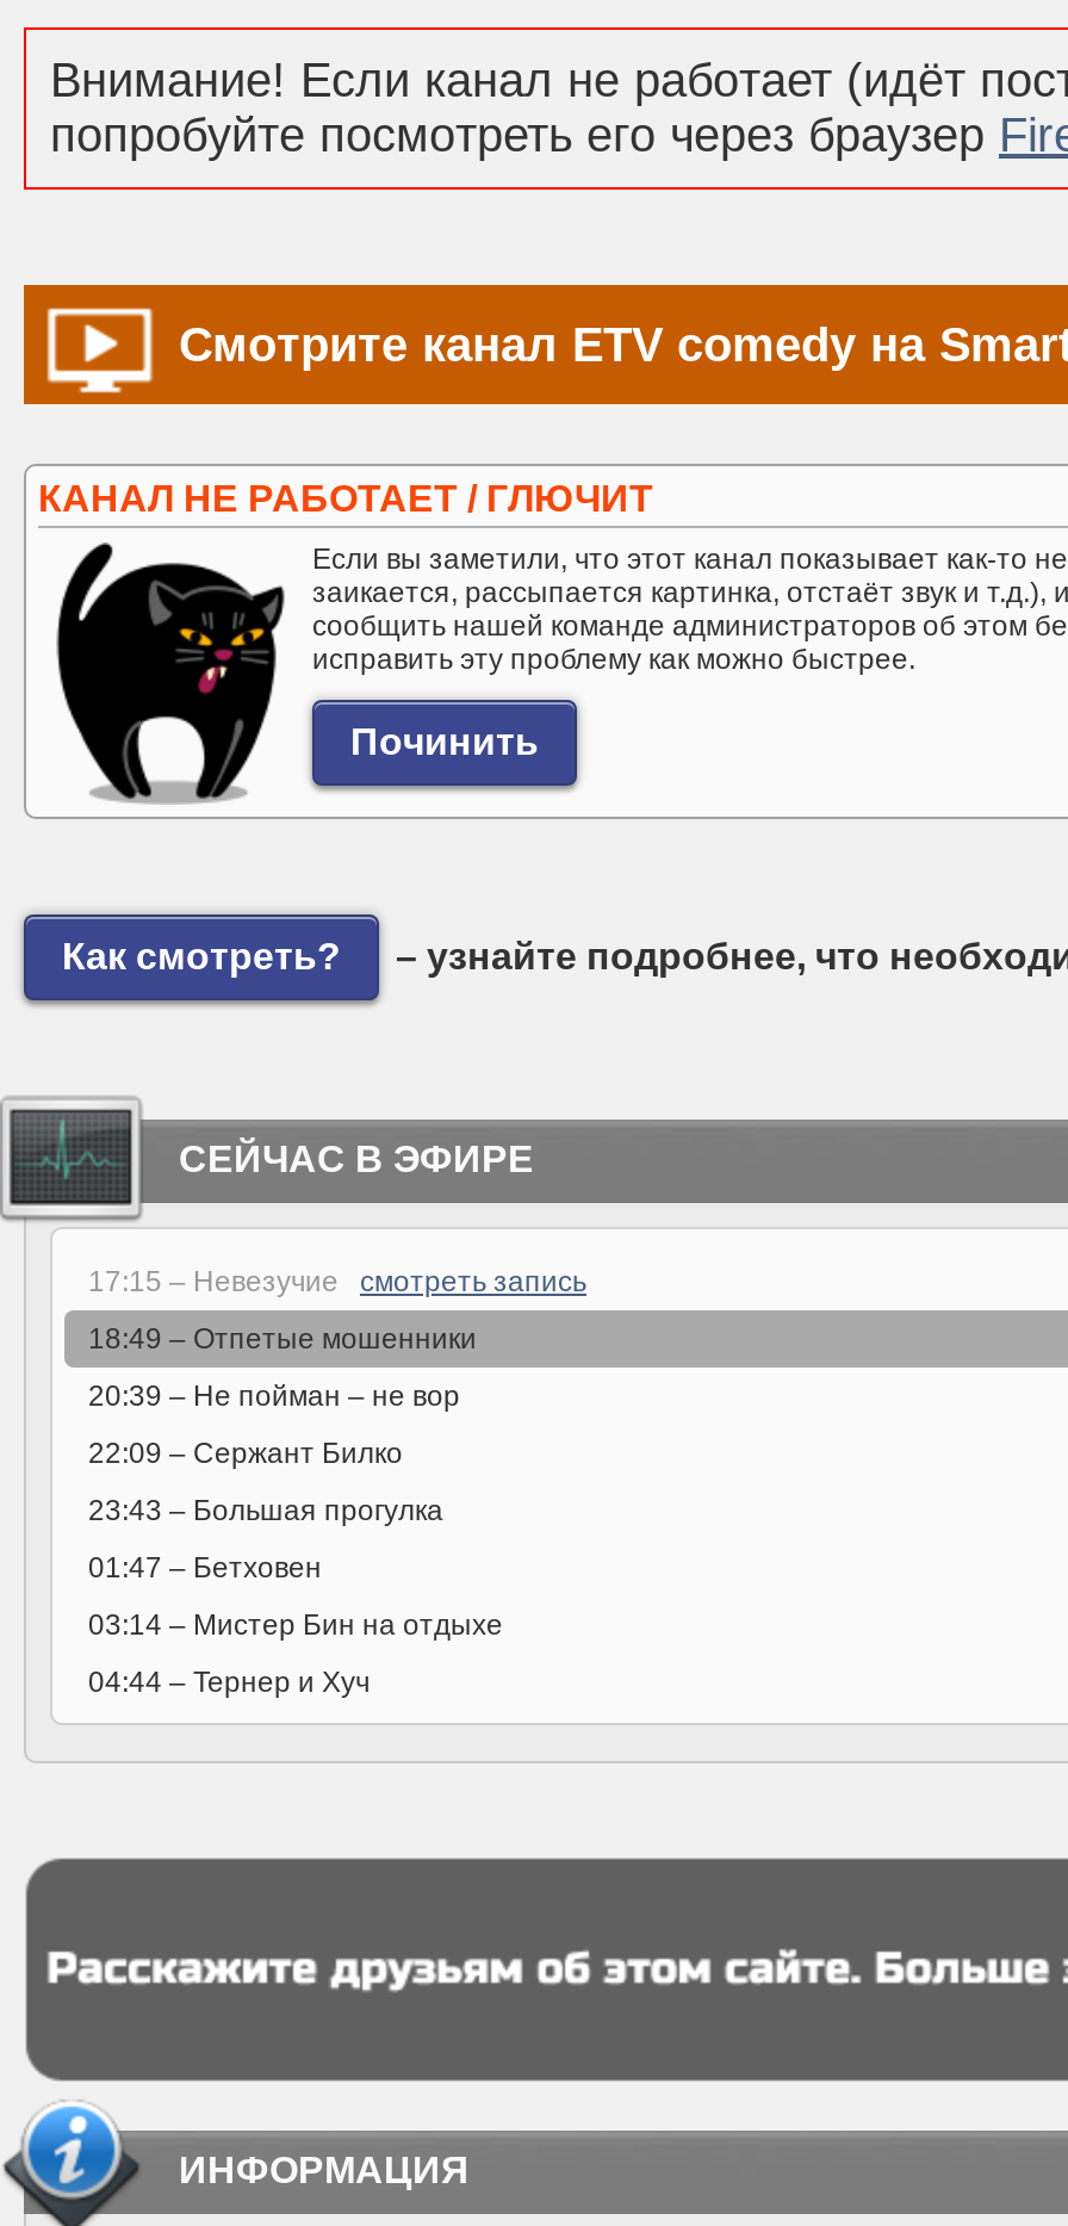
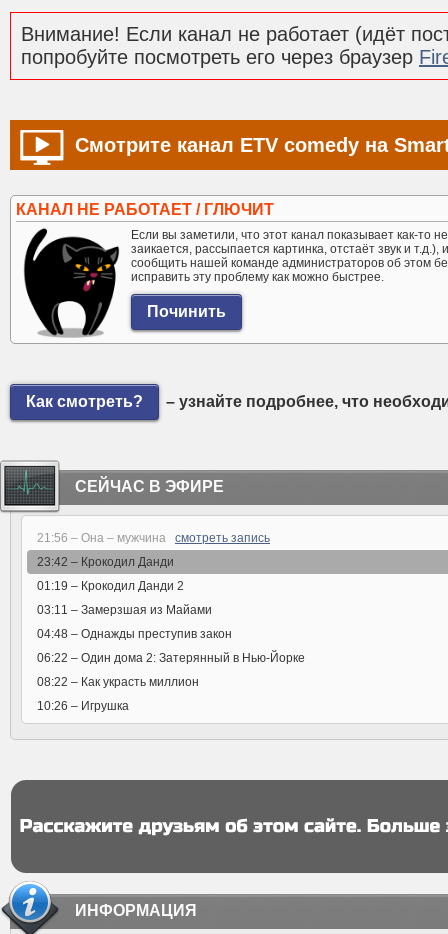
- 17:15 – Невезучие смотреть запись
+ 21:56 – Она – мужчина смотреть запись

- 18:49 – Отпетые мошенники
+ 23:42 – Крокодил Данди

- 20:39 – Не пойман – не вор
+ 01:19 – Крокодил Данди 2

- 22:09 – Сержант Билко
+ 03:11 – Замерзшая из Майами

- 23:43 – Большая прогулка
+ 04:48 – Однажды преступив закон

- 01:47 – Бетховен
+ 06:22 – Один дома 2: Затерянный в Нью-Йорке

- 03:14 – Мистер Бин на отдыхе
+ 08:22 – Как украсть миллион

- 04:44 – Тернер и Хуч
+ 10:26 – Игрушка
